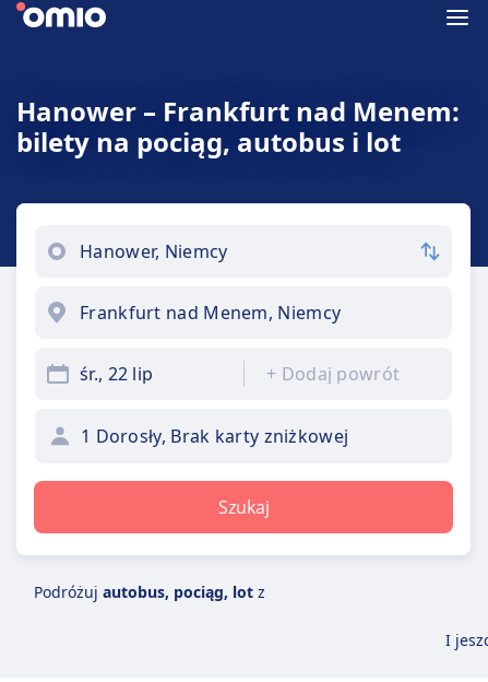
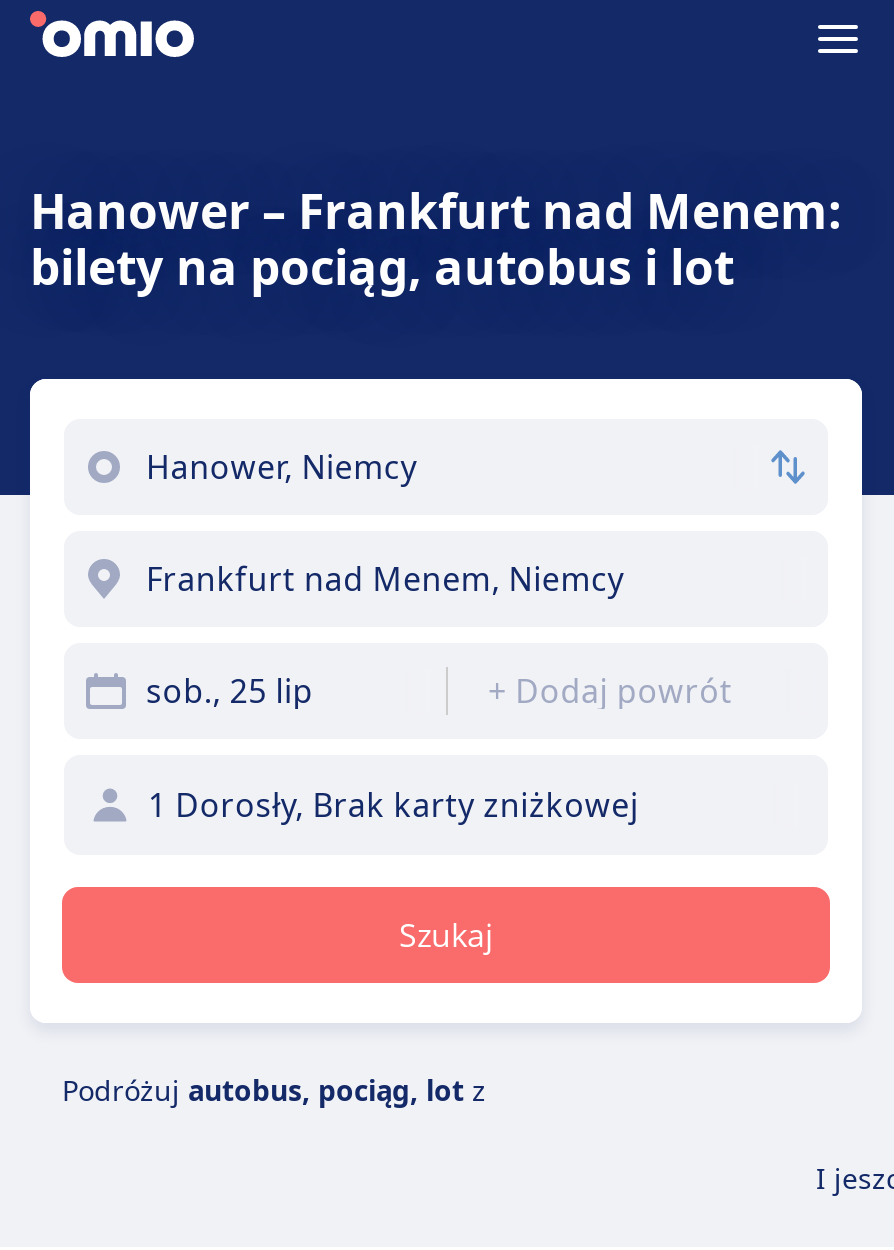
- śr., 22 lip
+ sob., 25 lip
